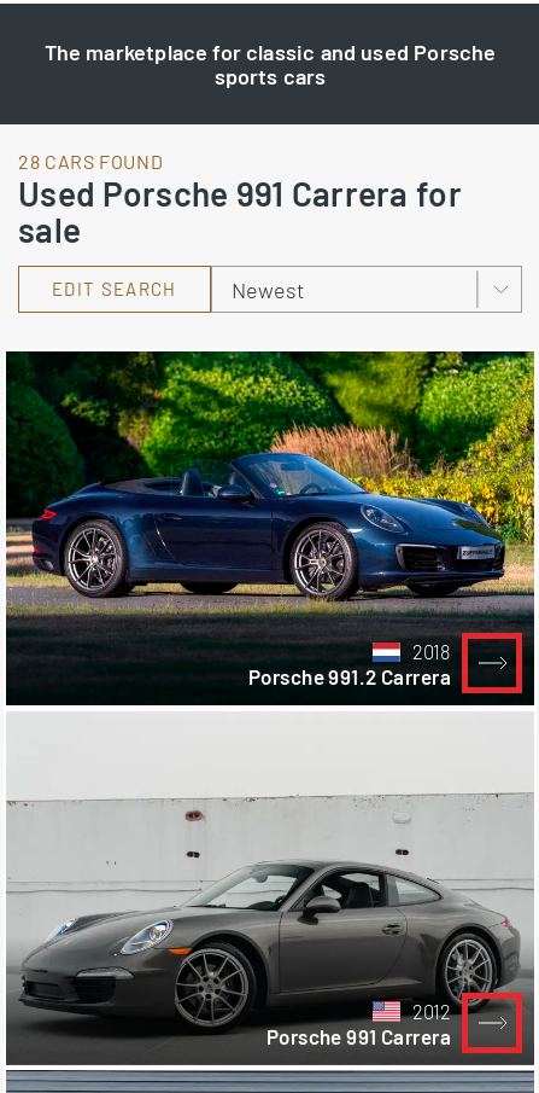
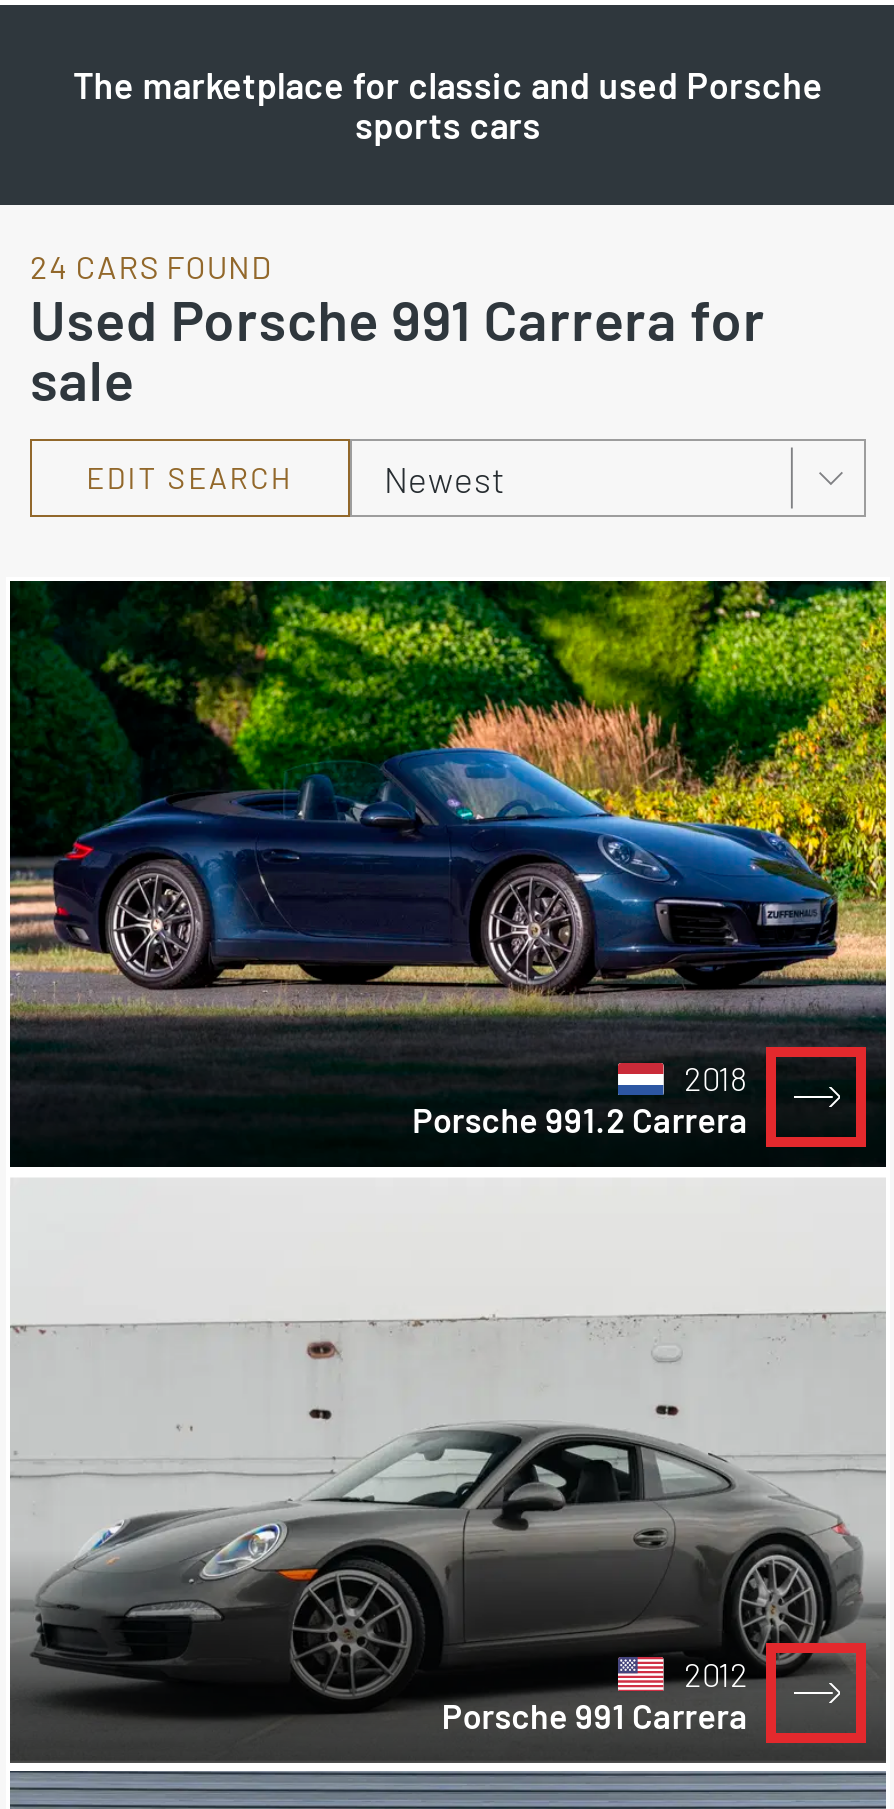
- 28 CARS FOUND
+ 24 CARS FOUND
